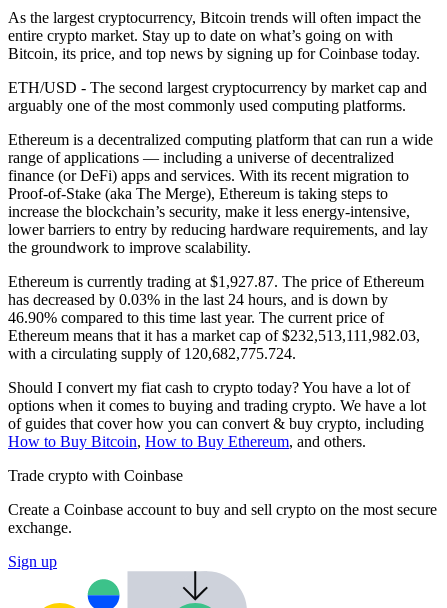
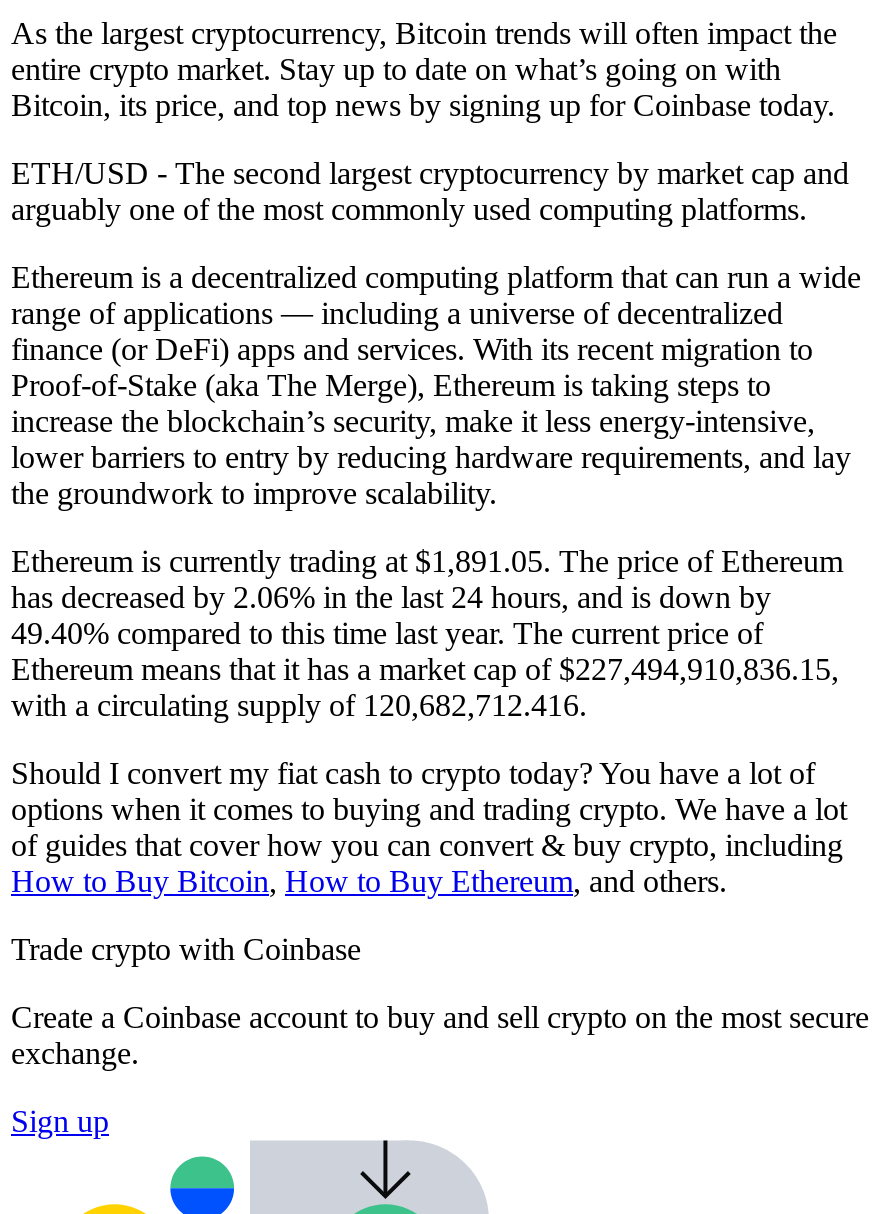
- Ethereum is currently trading at $1,927.87. The price of Ethereum
+ Ethereum is currently trading at $1,891.05. The price of Ethereum

- has decreased by 0.03% in the last 24 hours, and is down by
+ has decreased by 2.06% in the last 24 hours, and is down by

- 46.90% compared to this time last year. The current price of
+ 49.40% compared to this time last year. The current price of

- Ethereum means that it has a market cap of $232,513,111,982.03,
+ Ethereum means that it has a market cap of $227,494,910,836.15,

- with a circulating supply of 120,682,775.724.
+ with a circulating supply of 120,682,712.416.
